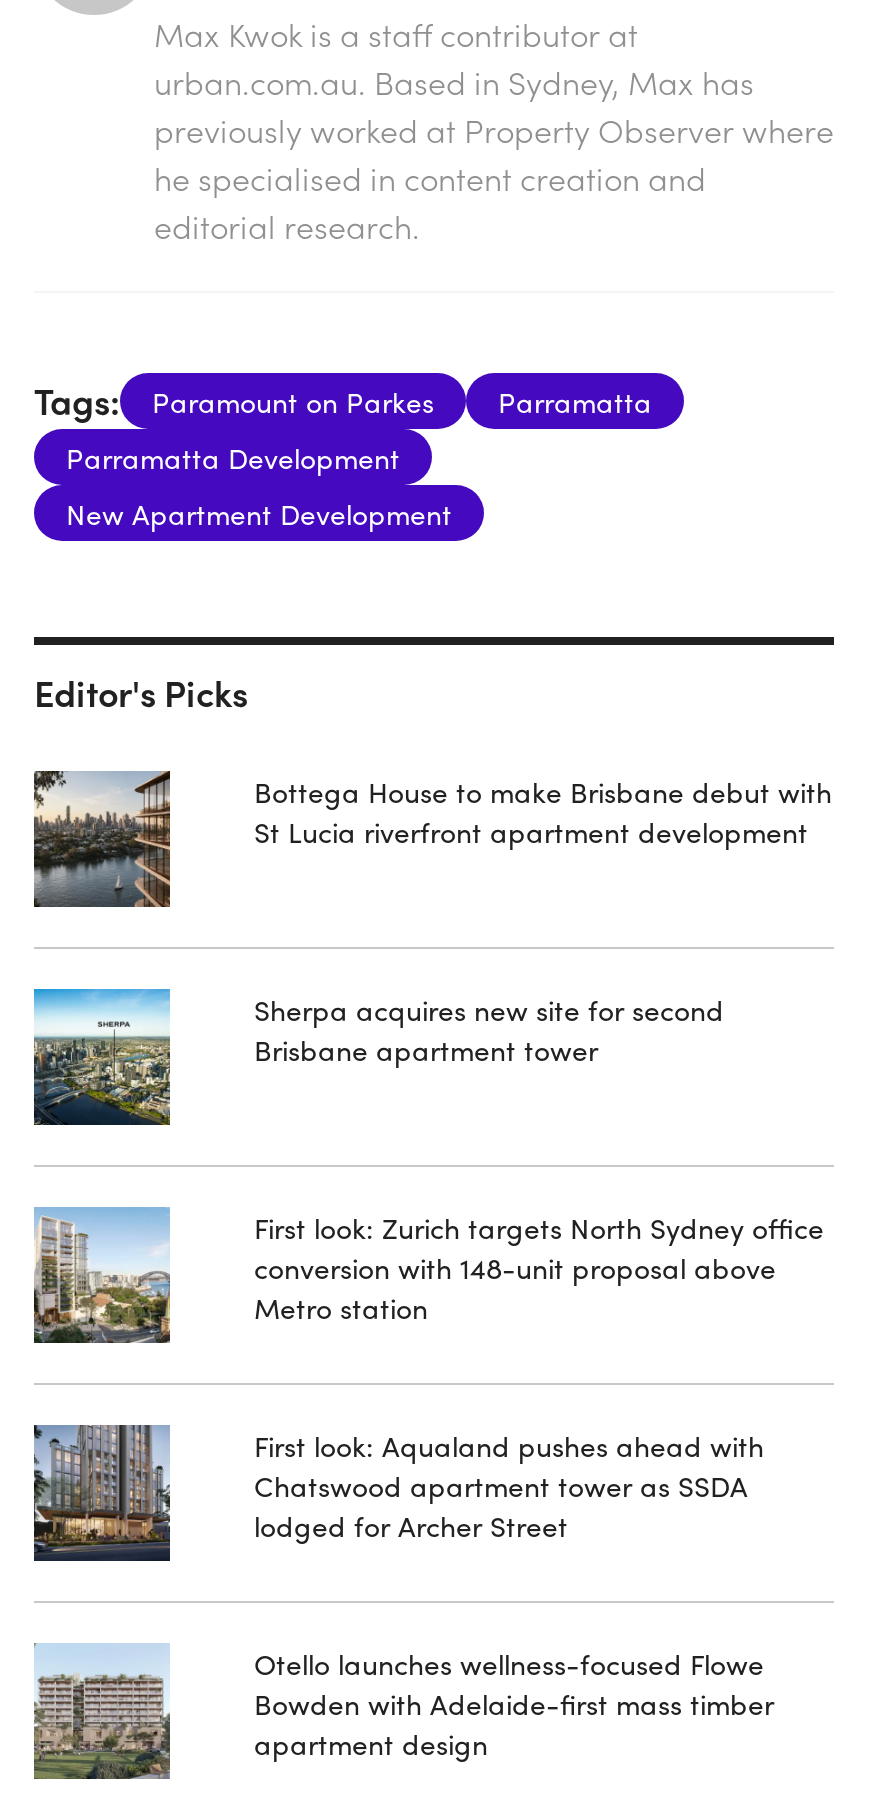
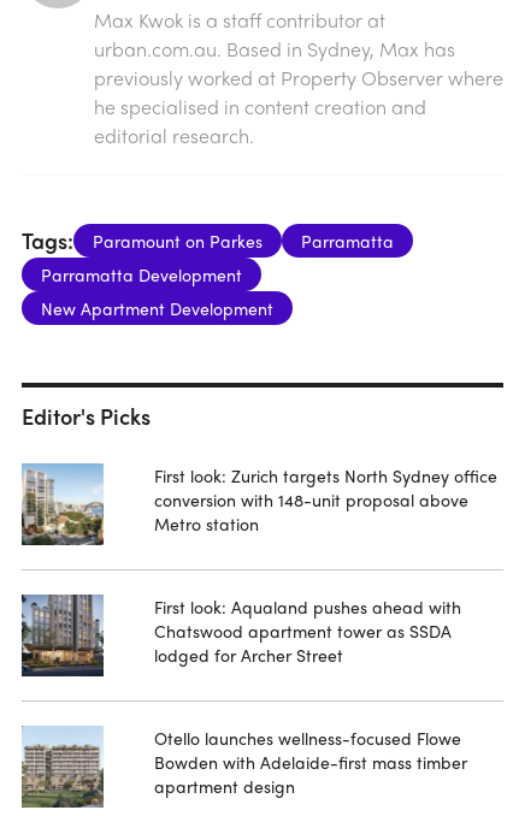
- [image]

- Bottega House to make Brisbane debut with
- St Lucia riverfront apartment development

- [image]

- Sherpa acquires new site for second
- Brisbane apartment tower
